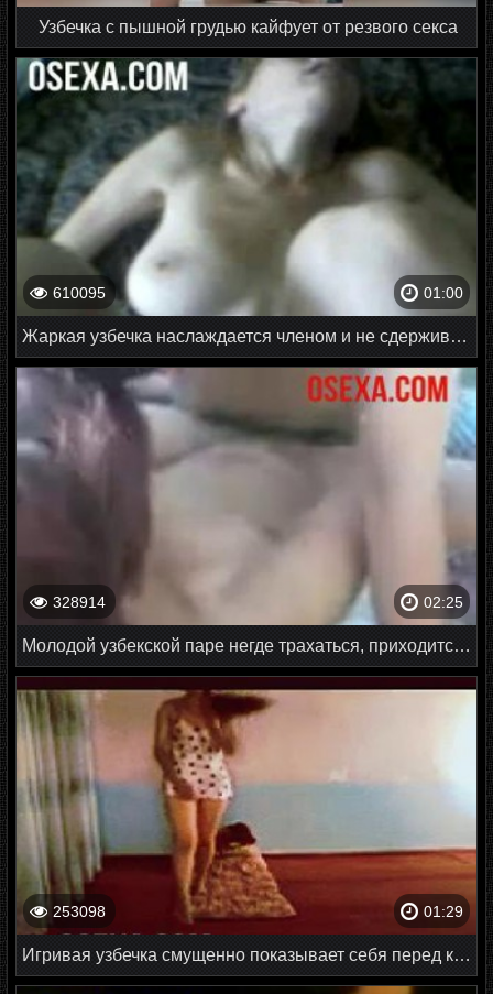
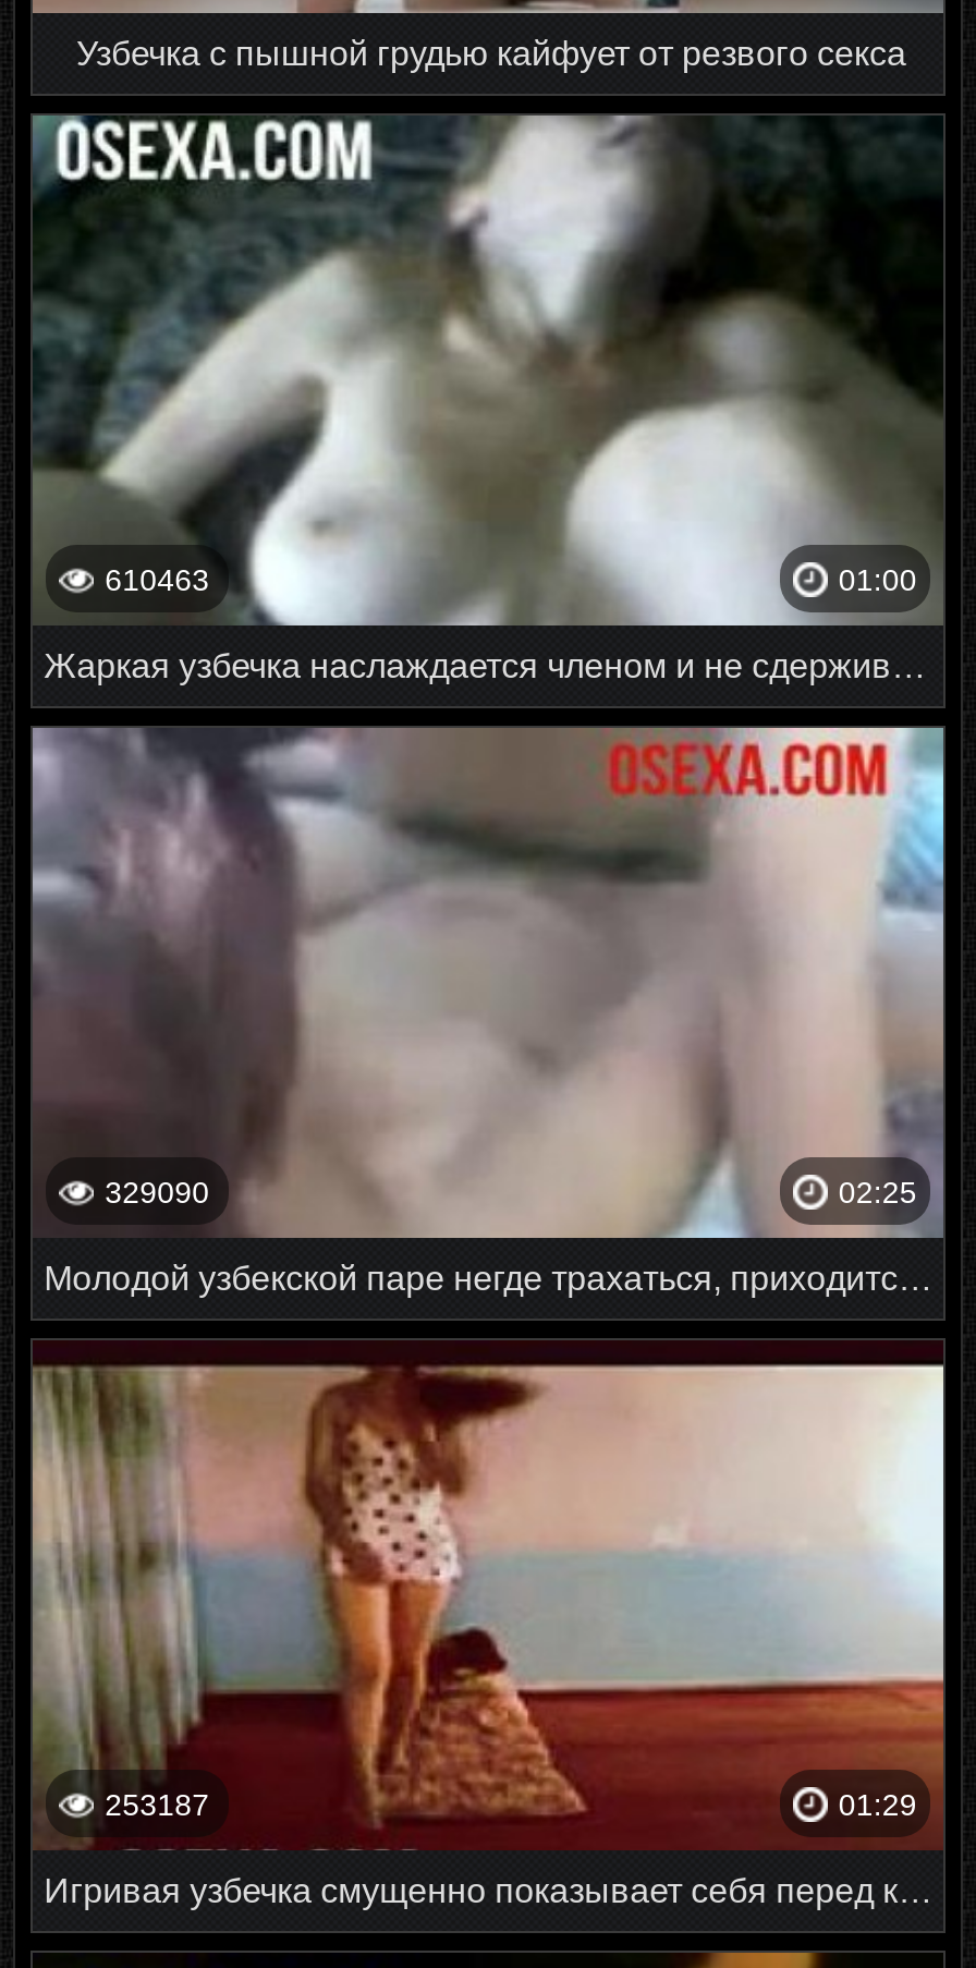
- 610095
+ 610463

- 328914
+ 329090

- 253098
+ 253187
